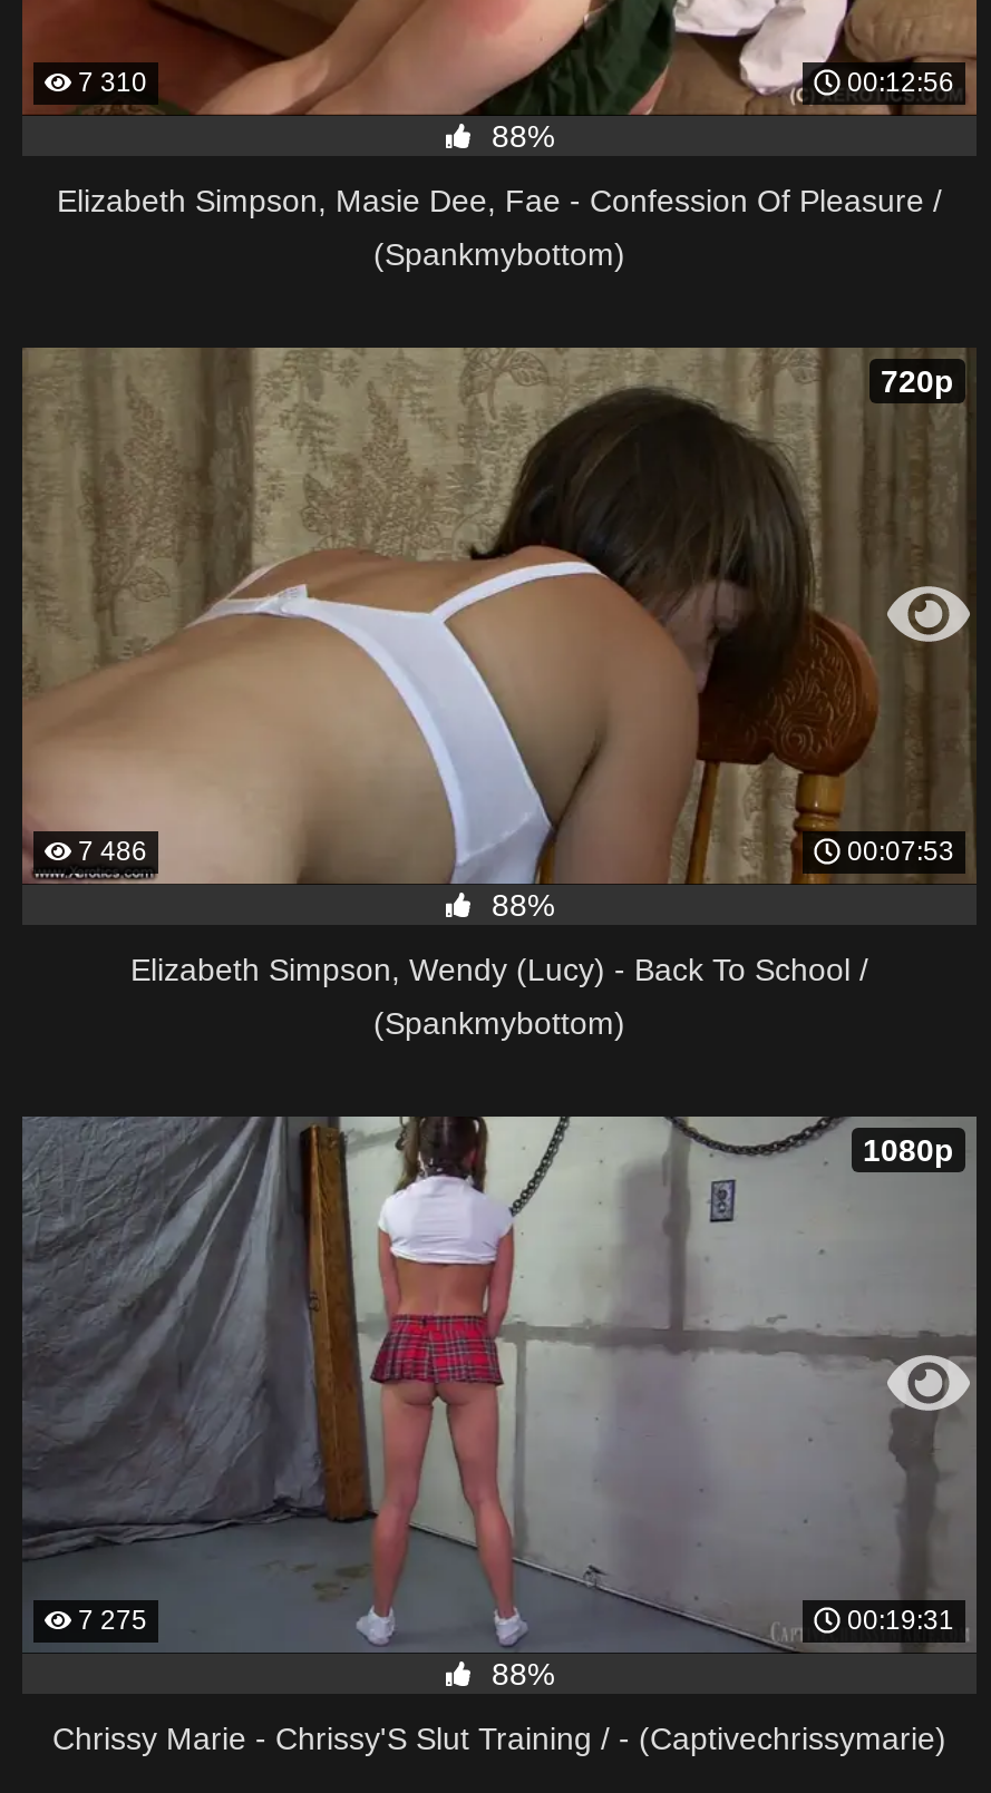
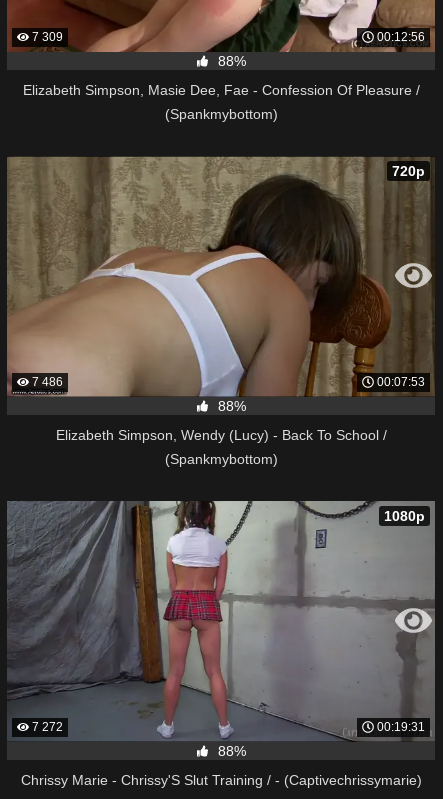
- 7 310
+ 7 309

- 7 275
+ 7 272
